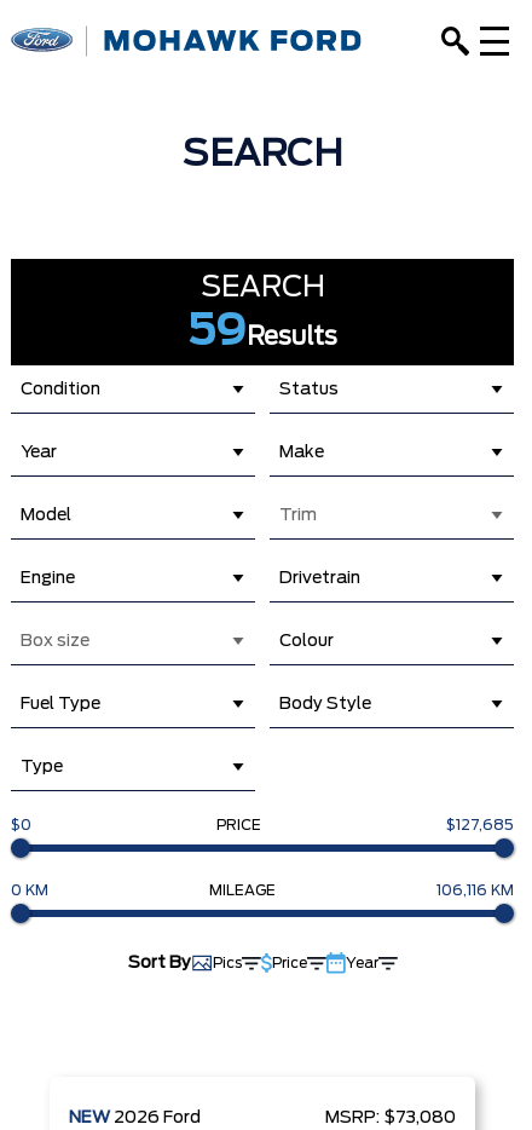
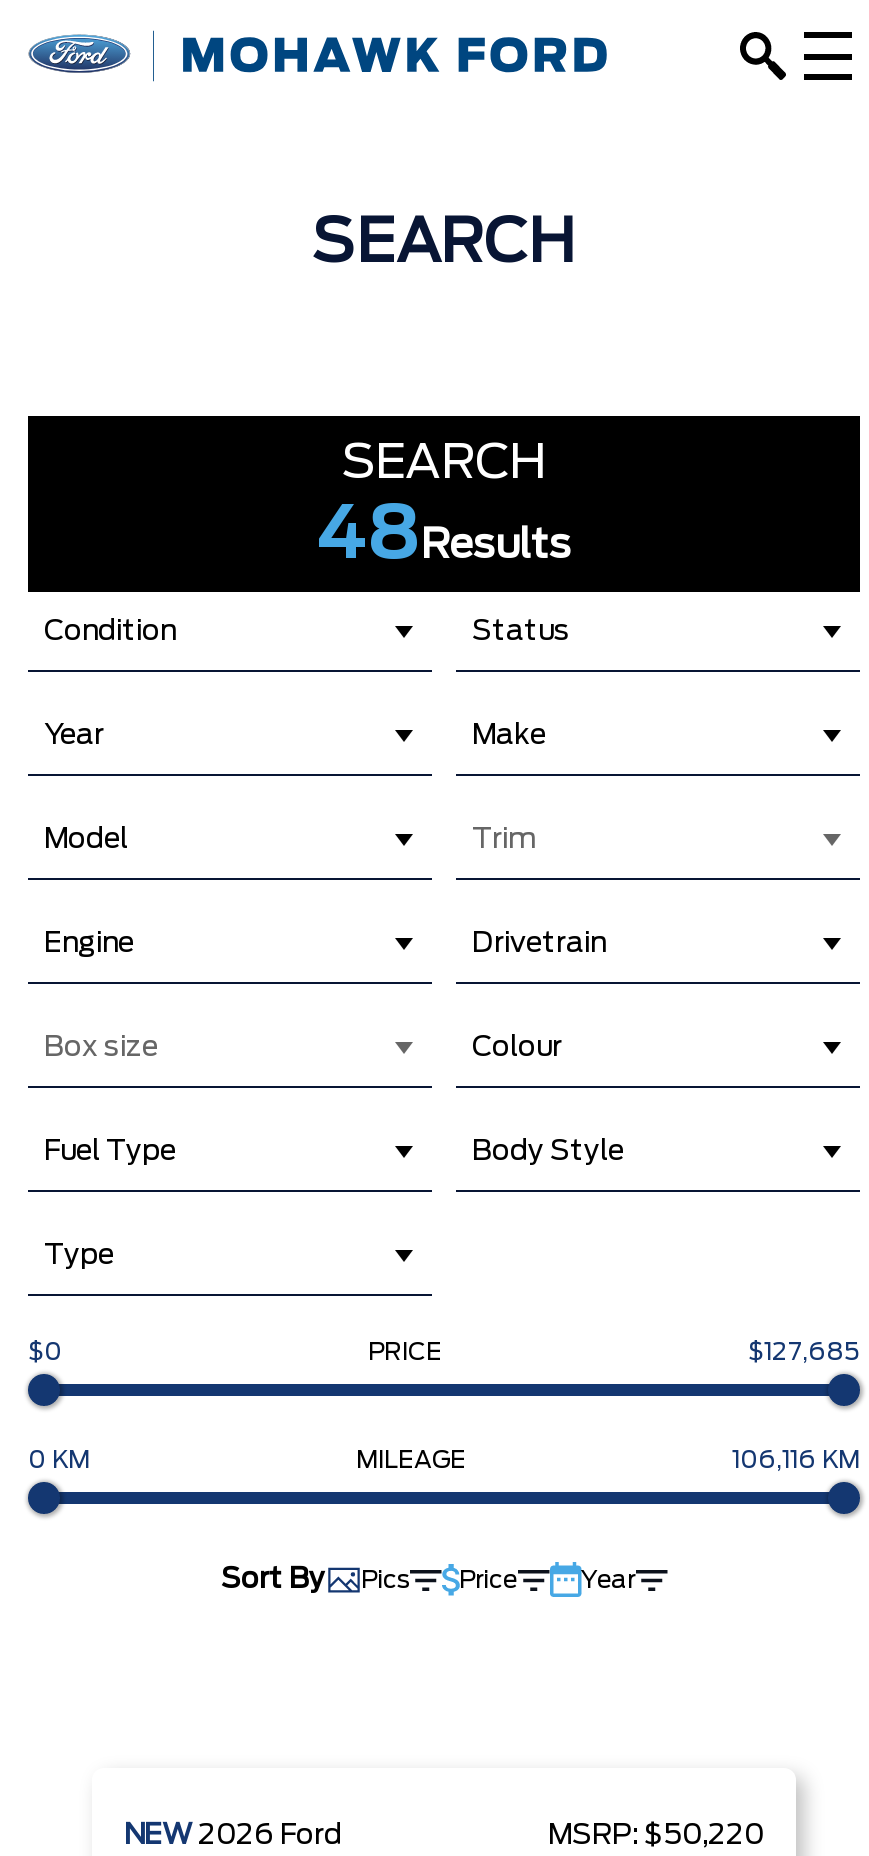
- 59Results
+ 48Results

- MSRP: $73,080
+ MSRP: $50,220
